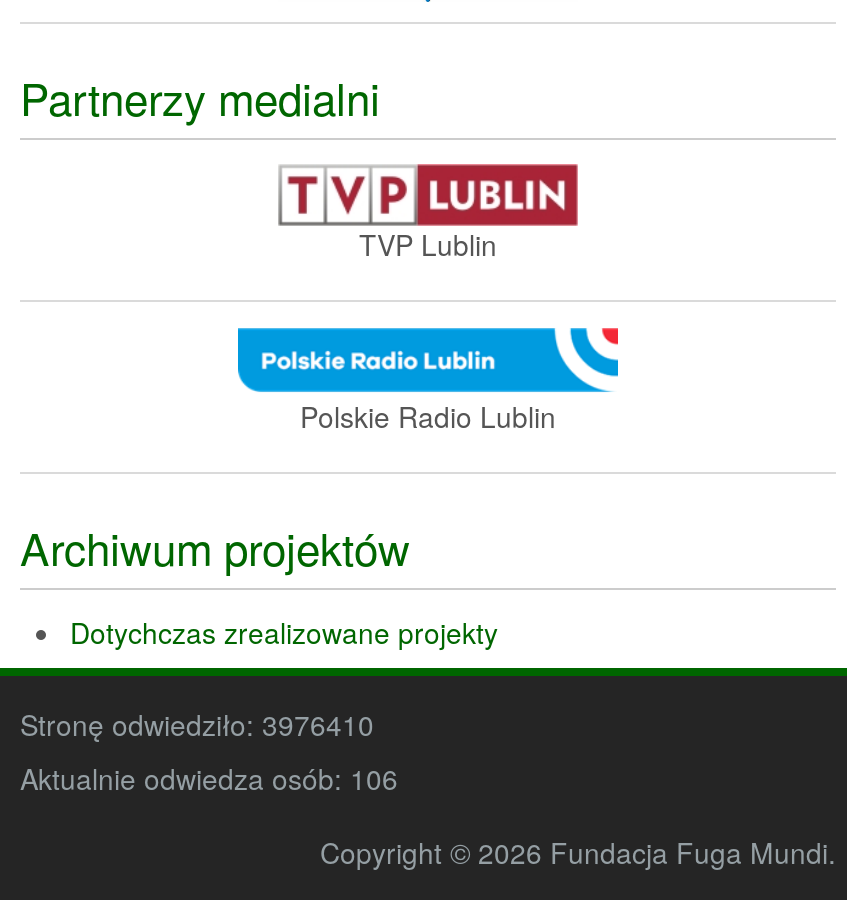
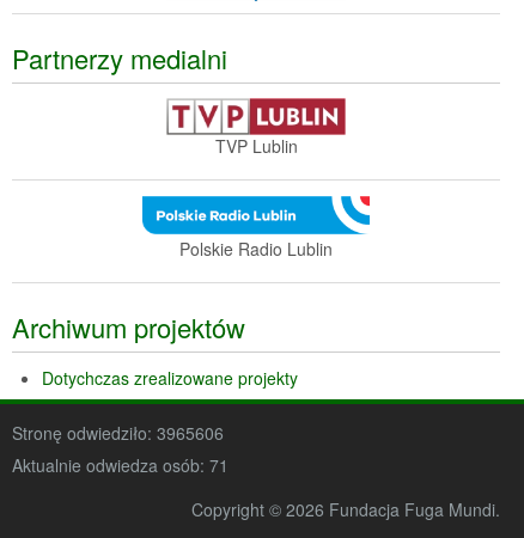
- Stronę odwiedziło: 3976410
+ Stronę odwiedziło: 3965606

- Aktualnie odwiedza osób: 106
+ Aktualnie odwiedza osób: 71
